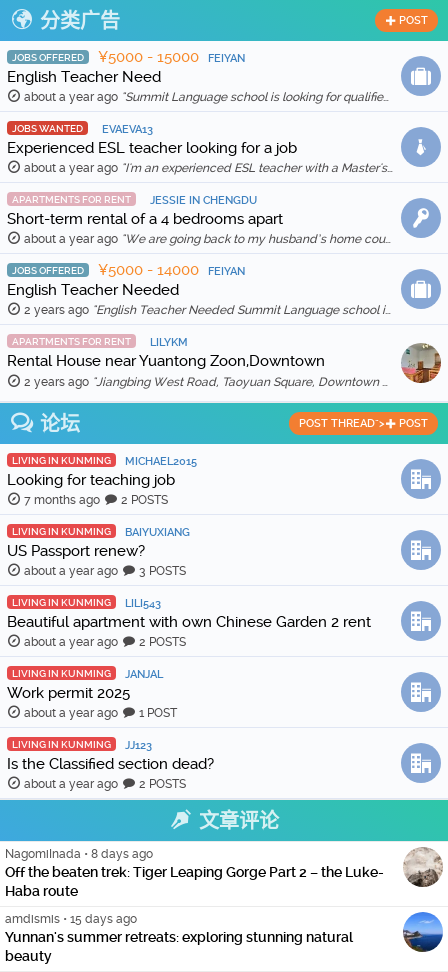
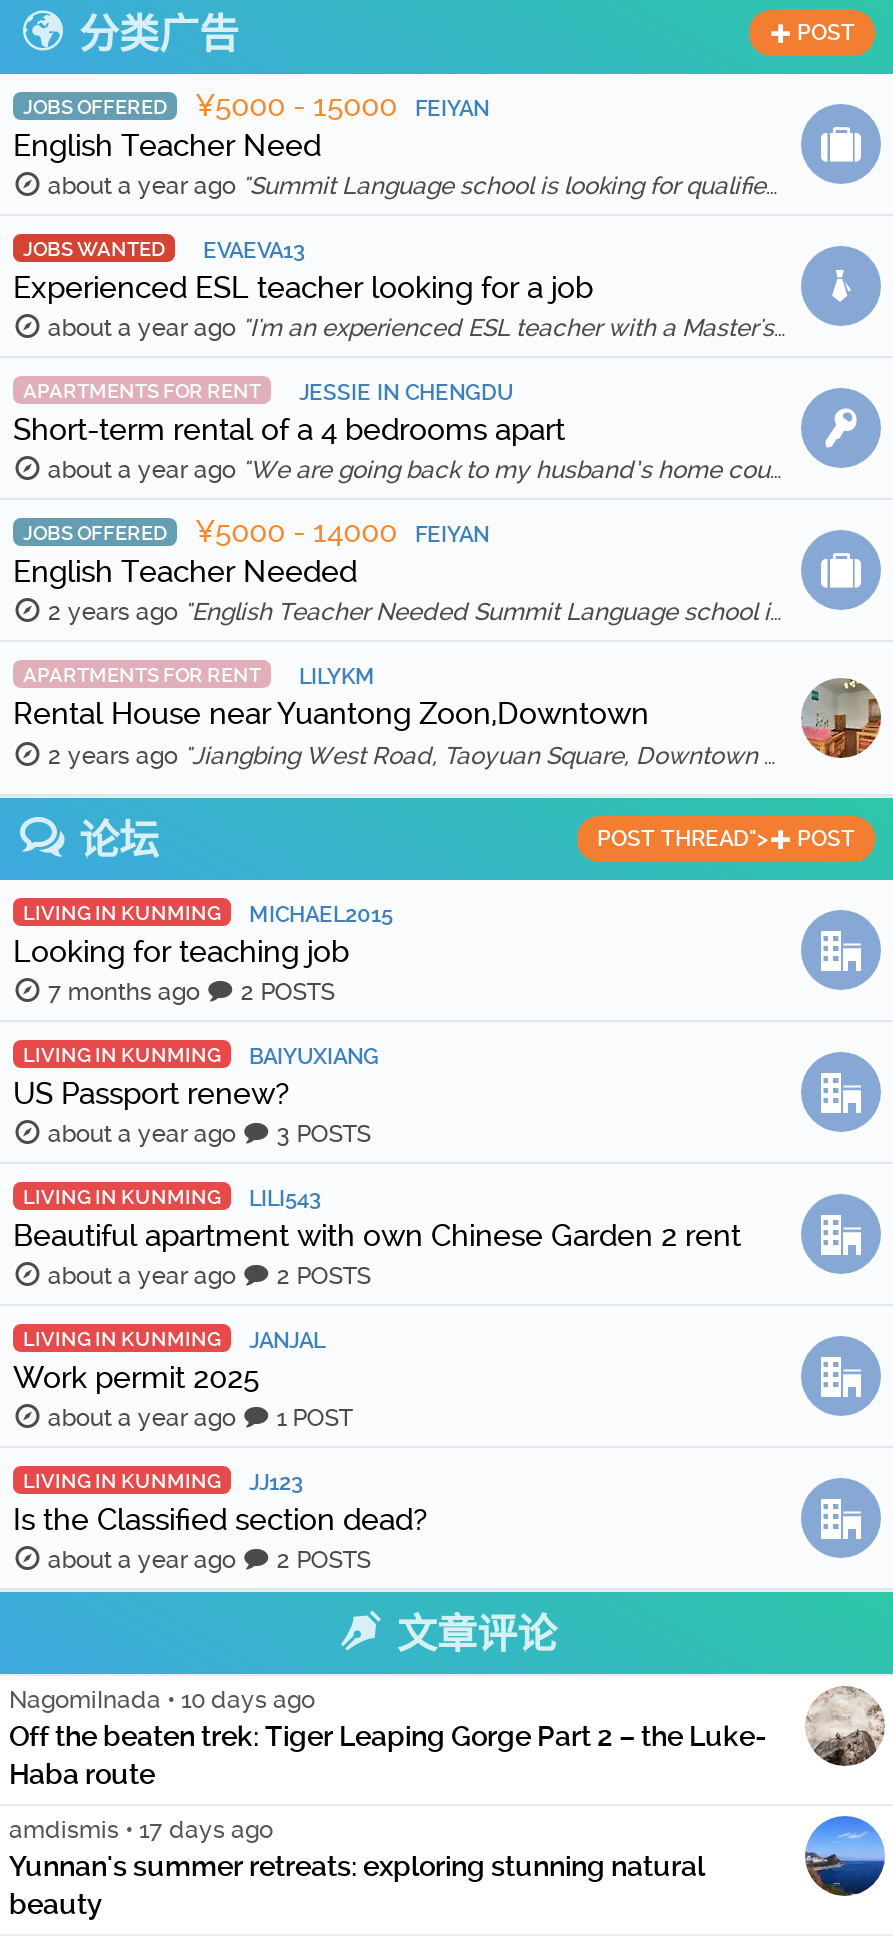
- NagomiInada • 8 days ago
+ NagomiInada • 10 days ago

- amdismis • 15 days ago
+ amdismis • 17 days ago
